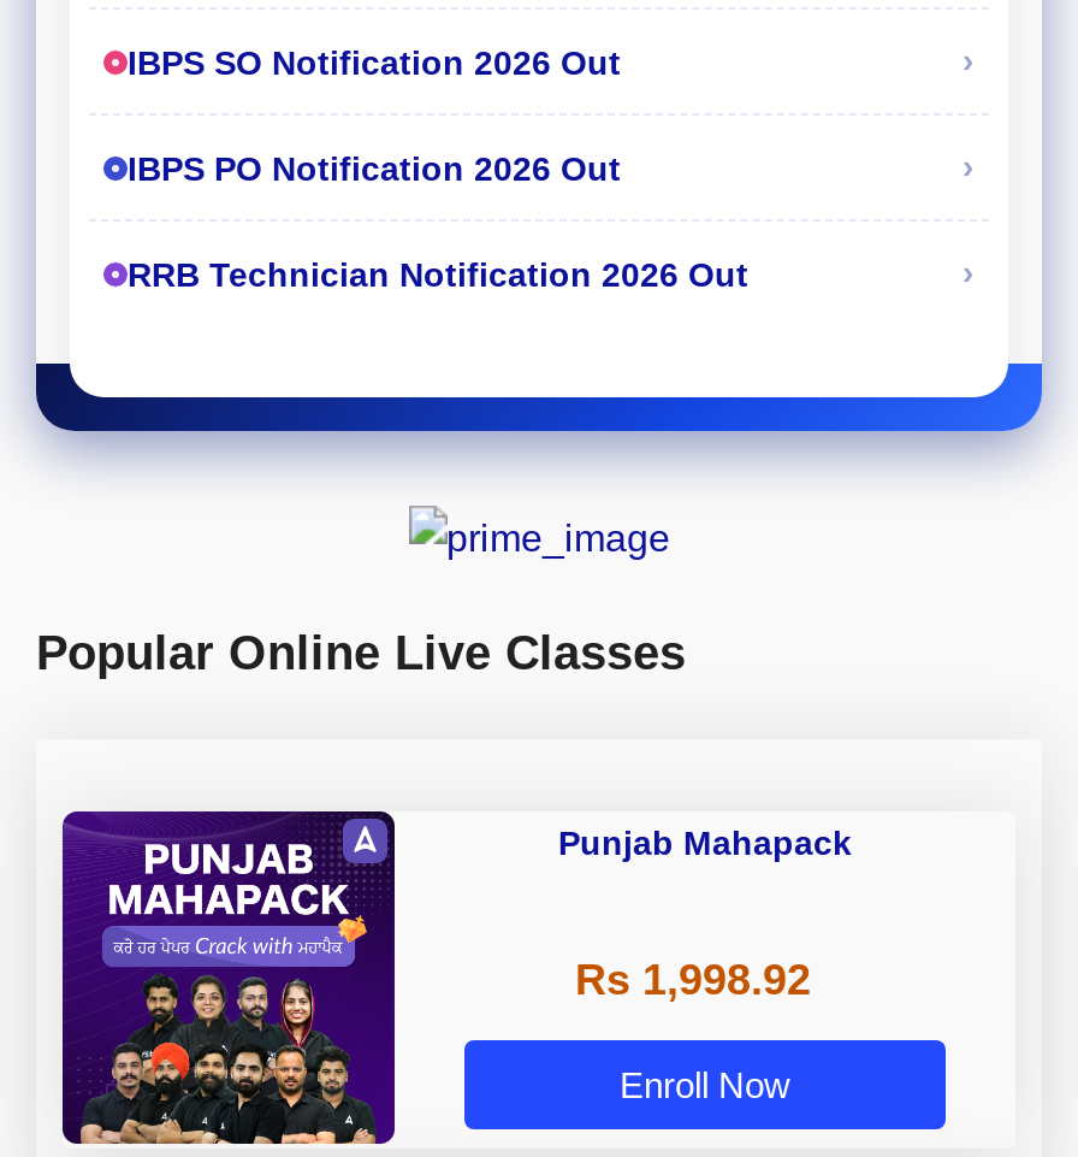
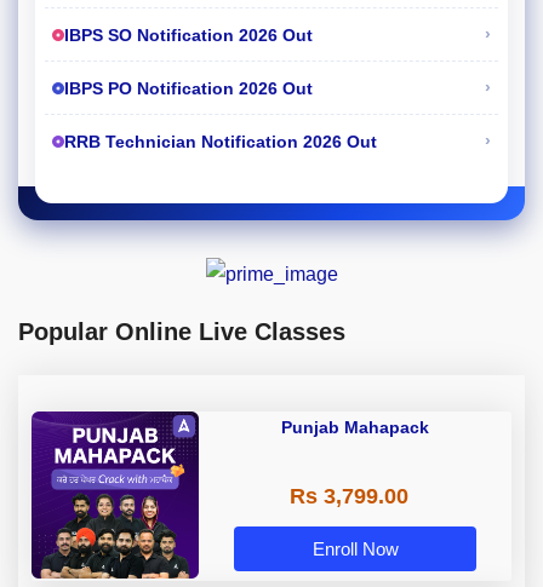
- Rs 1,998.92
+ Rs 3,799.00
